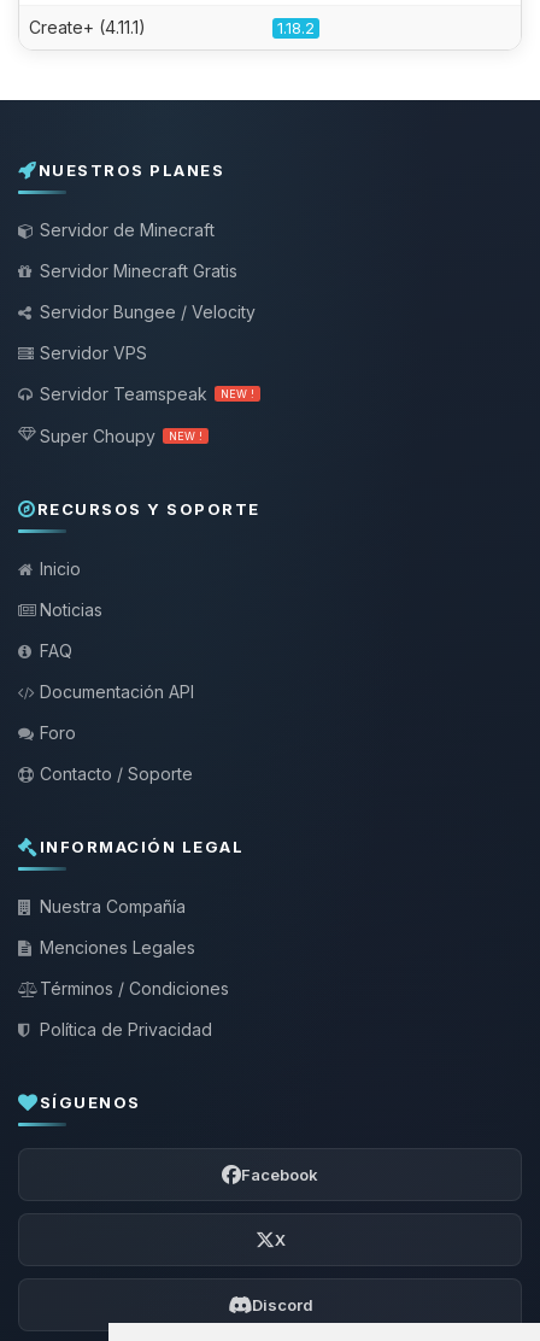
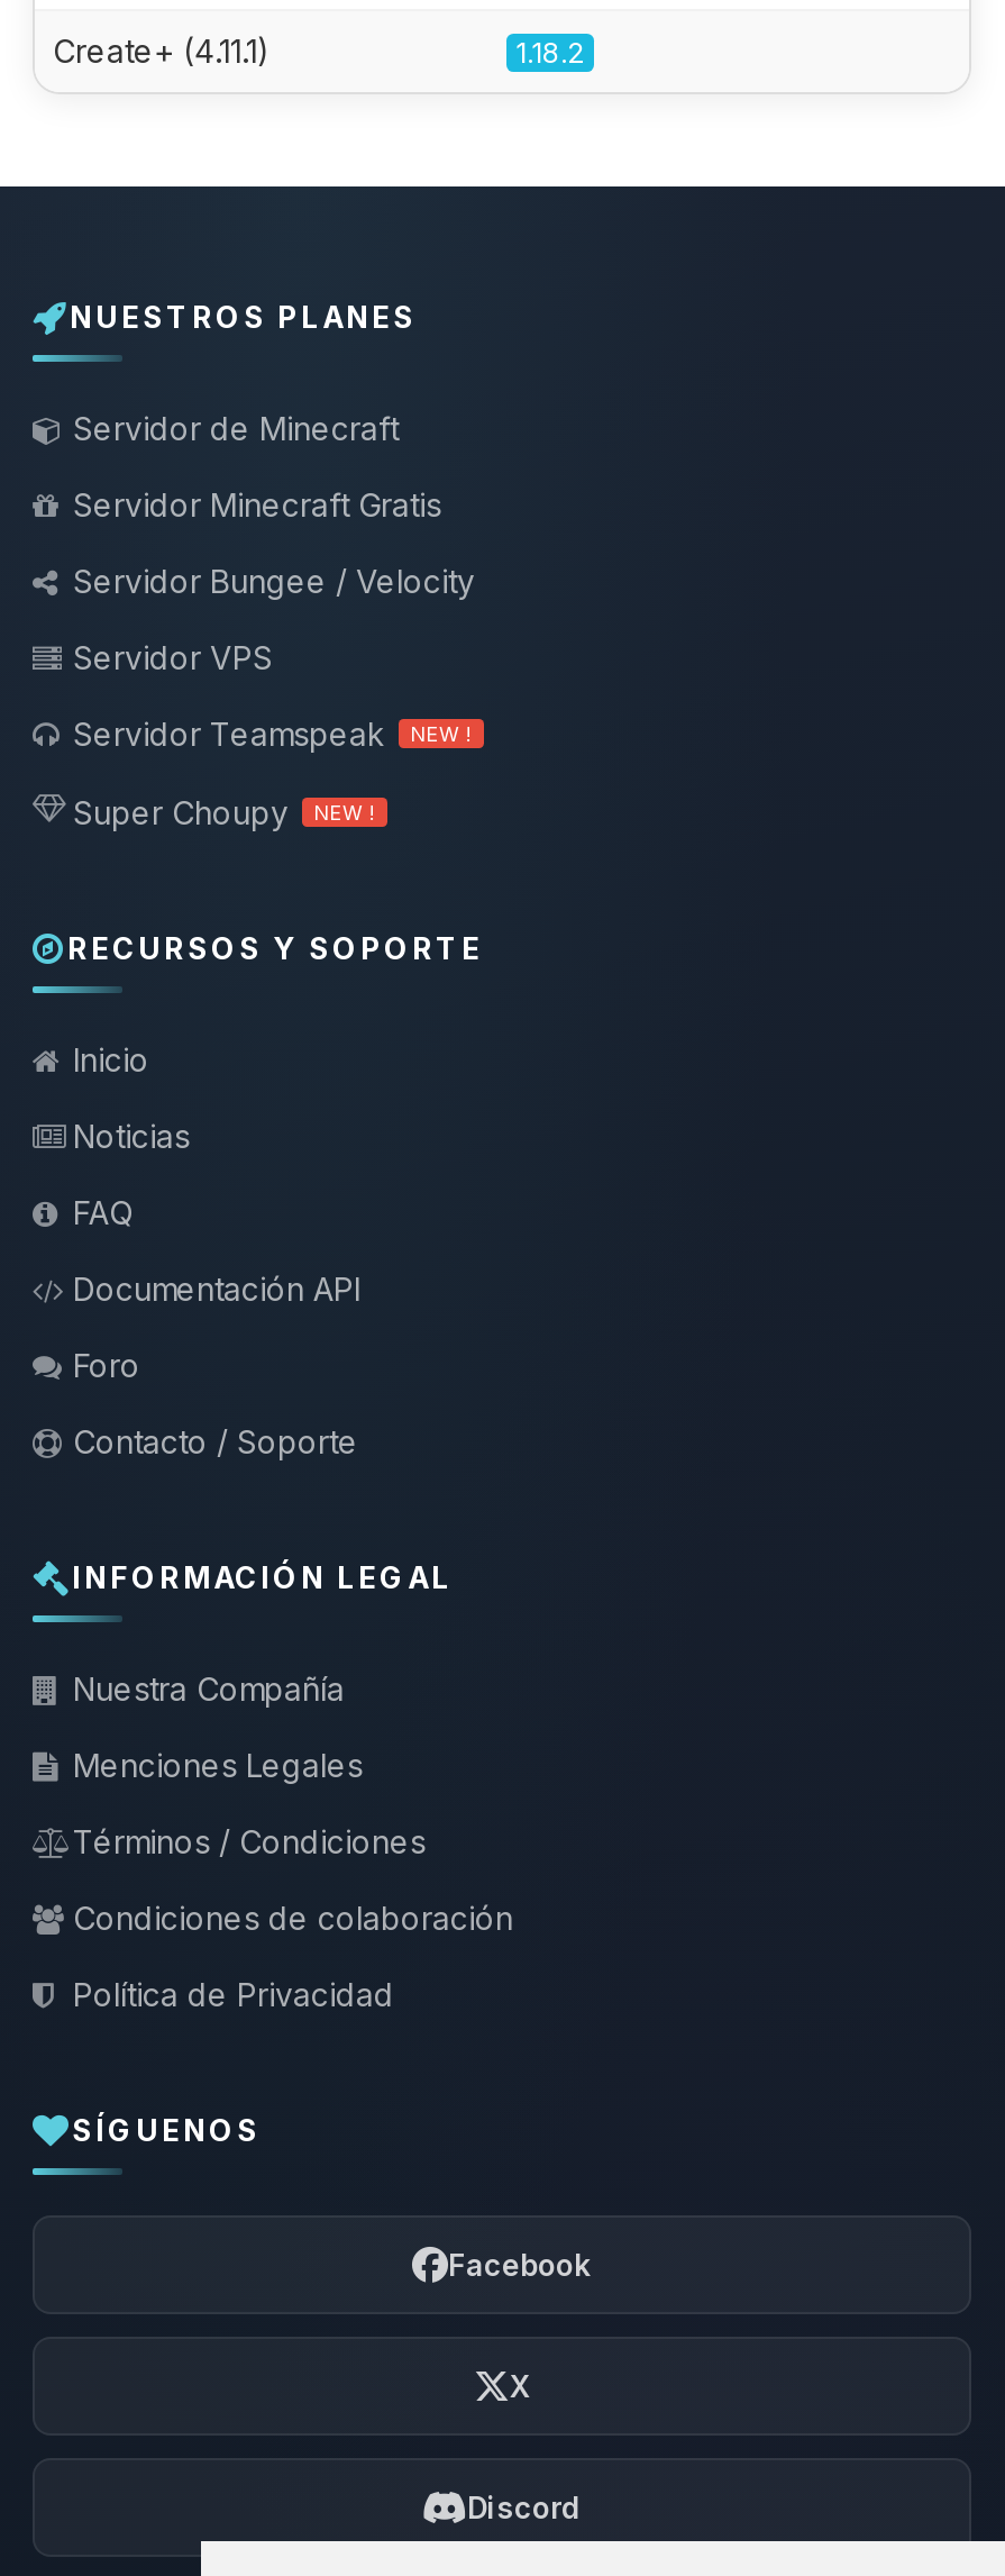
+ Condiciones de colaboración
